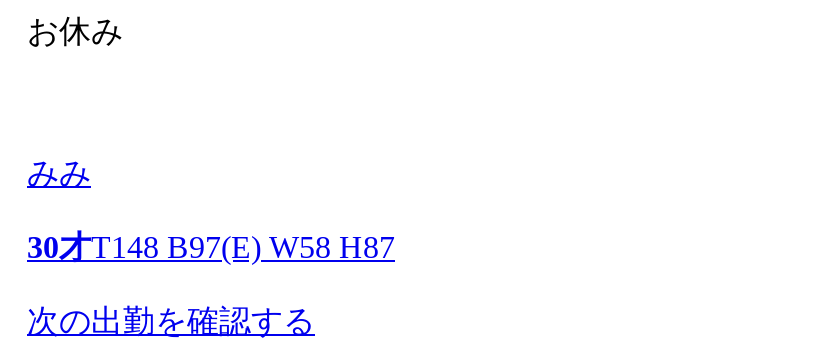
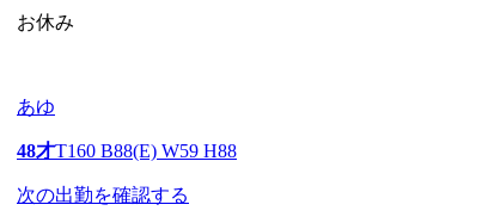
- みみ
+ あゆ

- 30才T148 B97(E) W58 H87
+ 48才T160 B88(E) W59 H88
